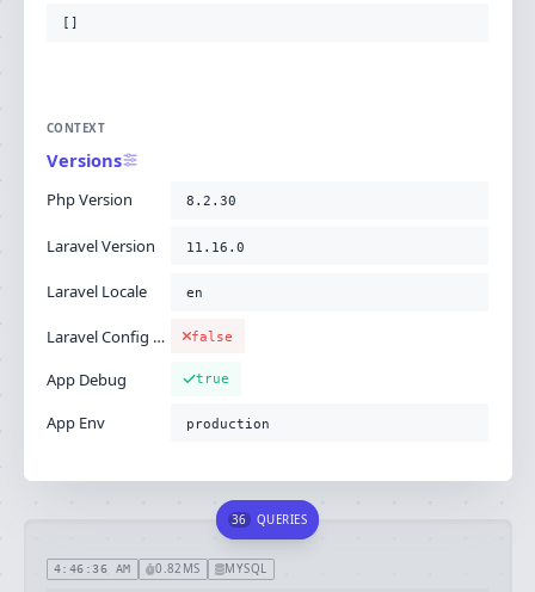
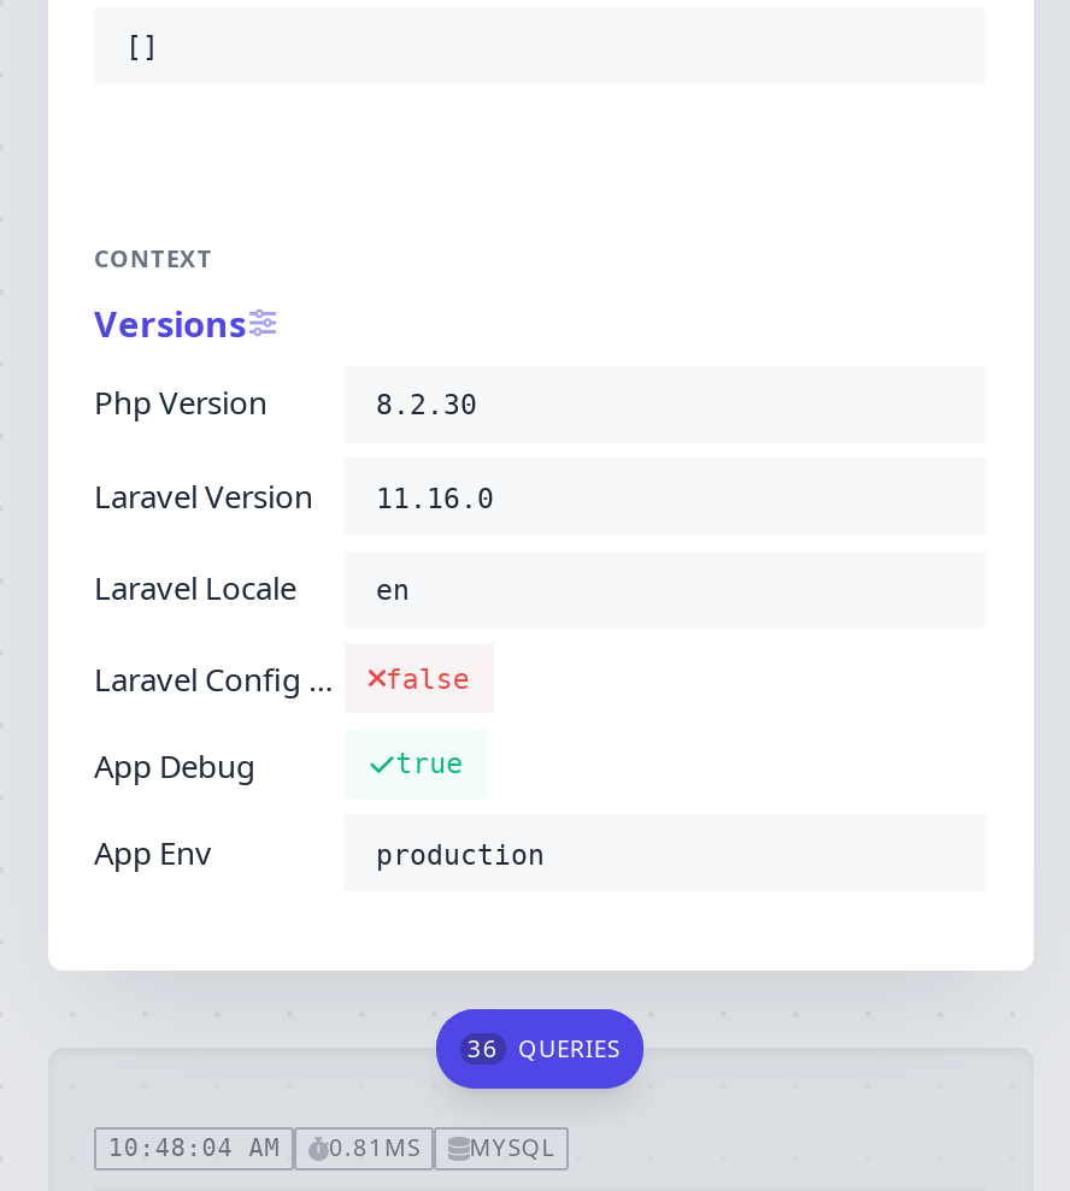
- 4:46:36 AM
- 0.82MS
+ 10:48:04 AM
+ 0.81MS
